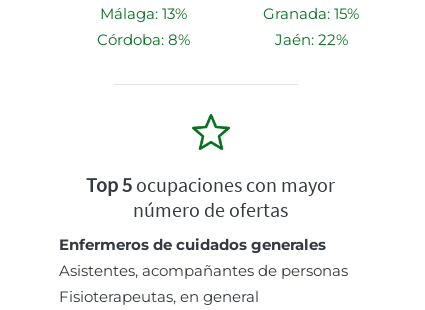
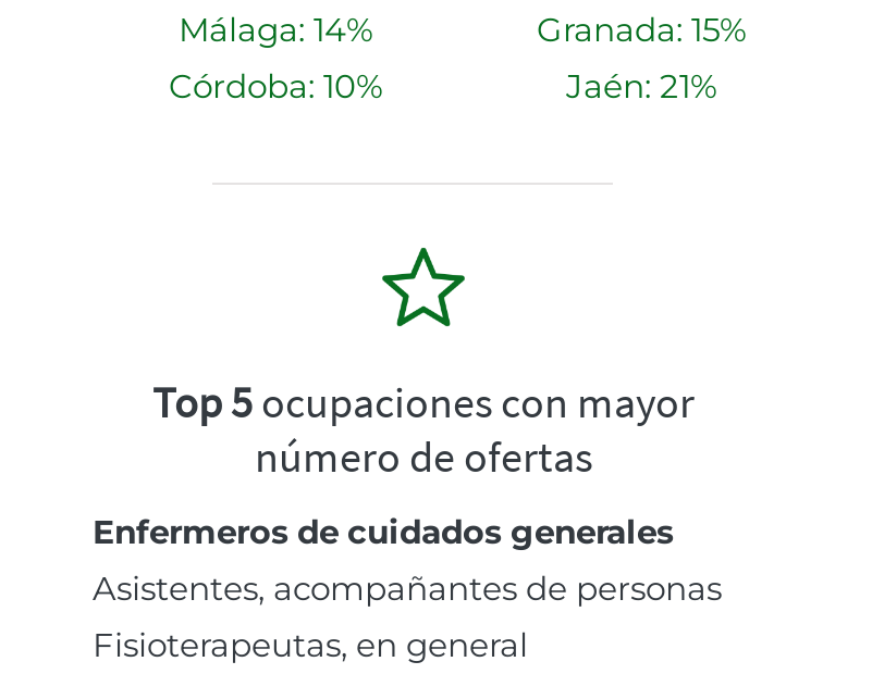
- Málaga: 13%
+ Málaga: 14%

- Córdoba: 8%
+ Córdoba: 10%

- Jaén: 22%
+ Jaén: 21%
